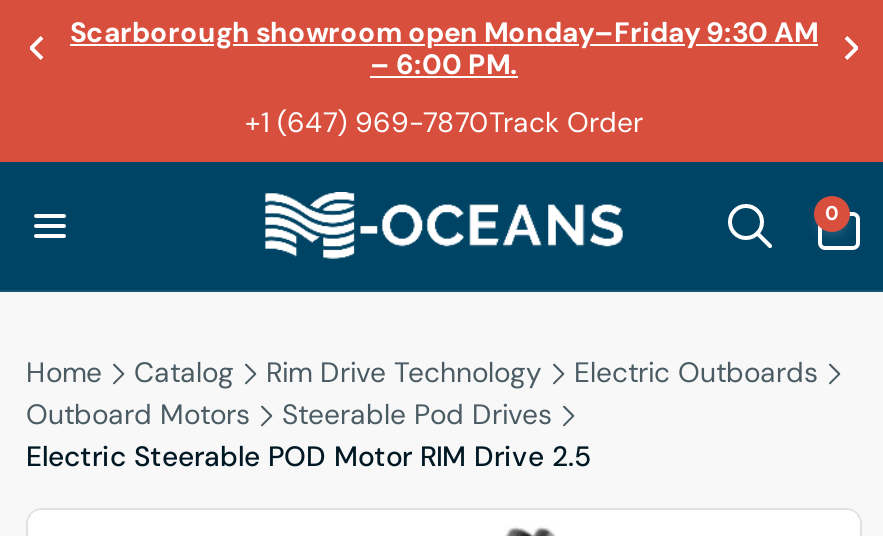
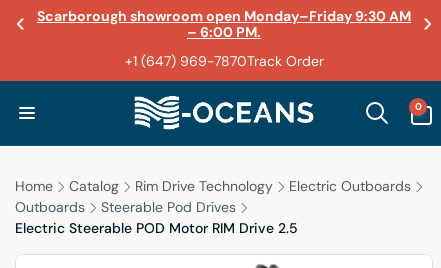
- Outboard Motors
+ Outboards
